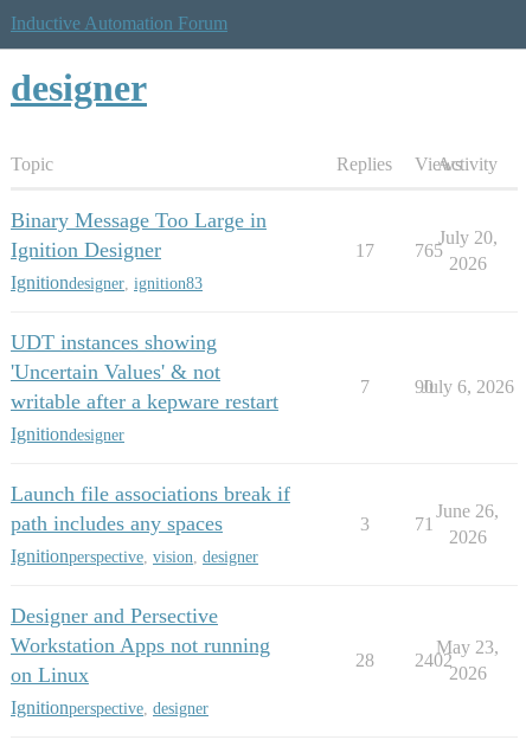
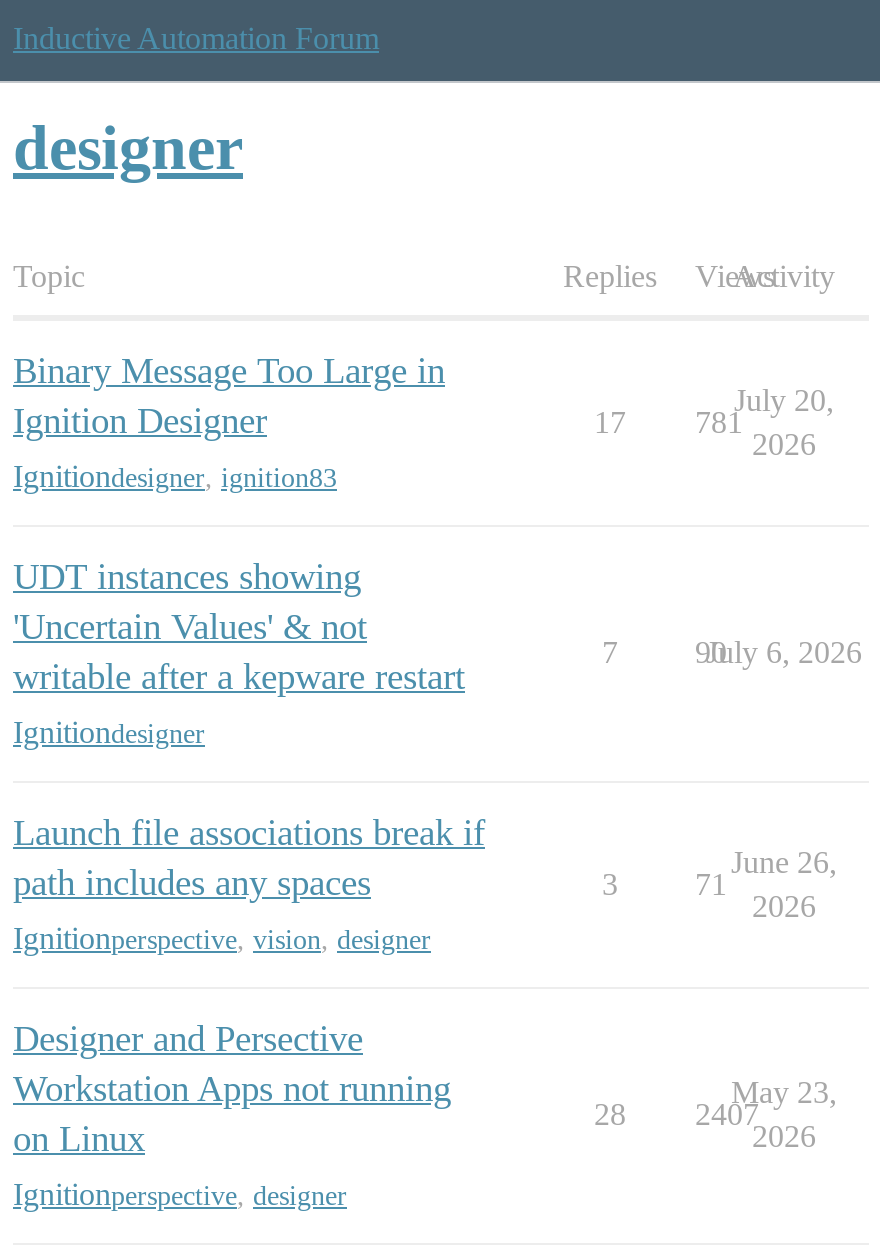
- 765
+ 781

- 2402
+ 2407
